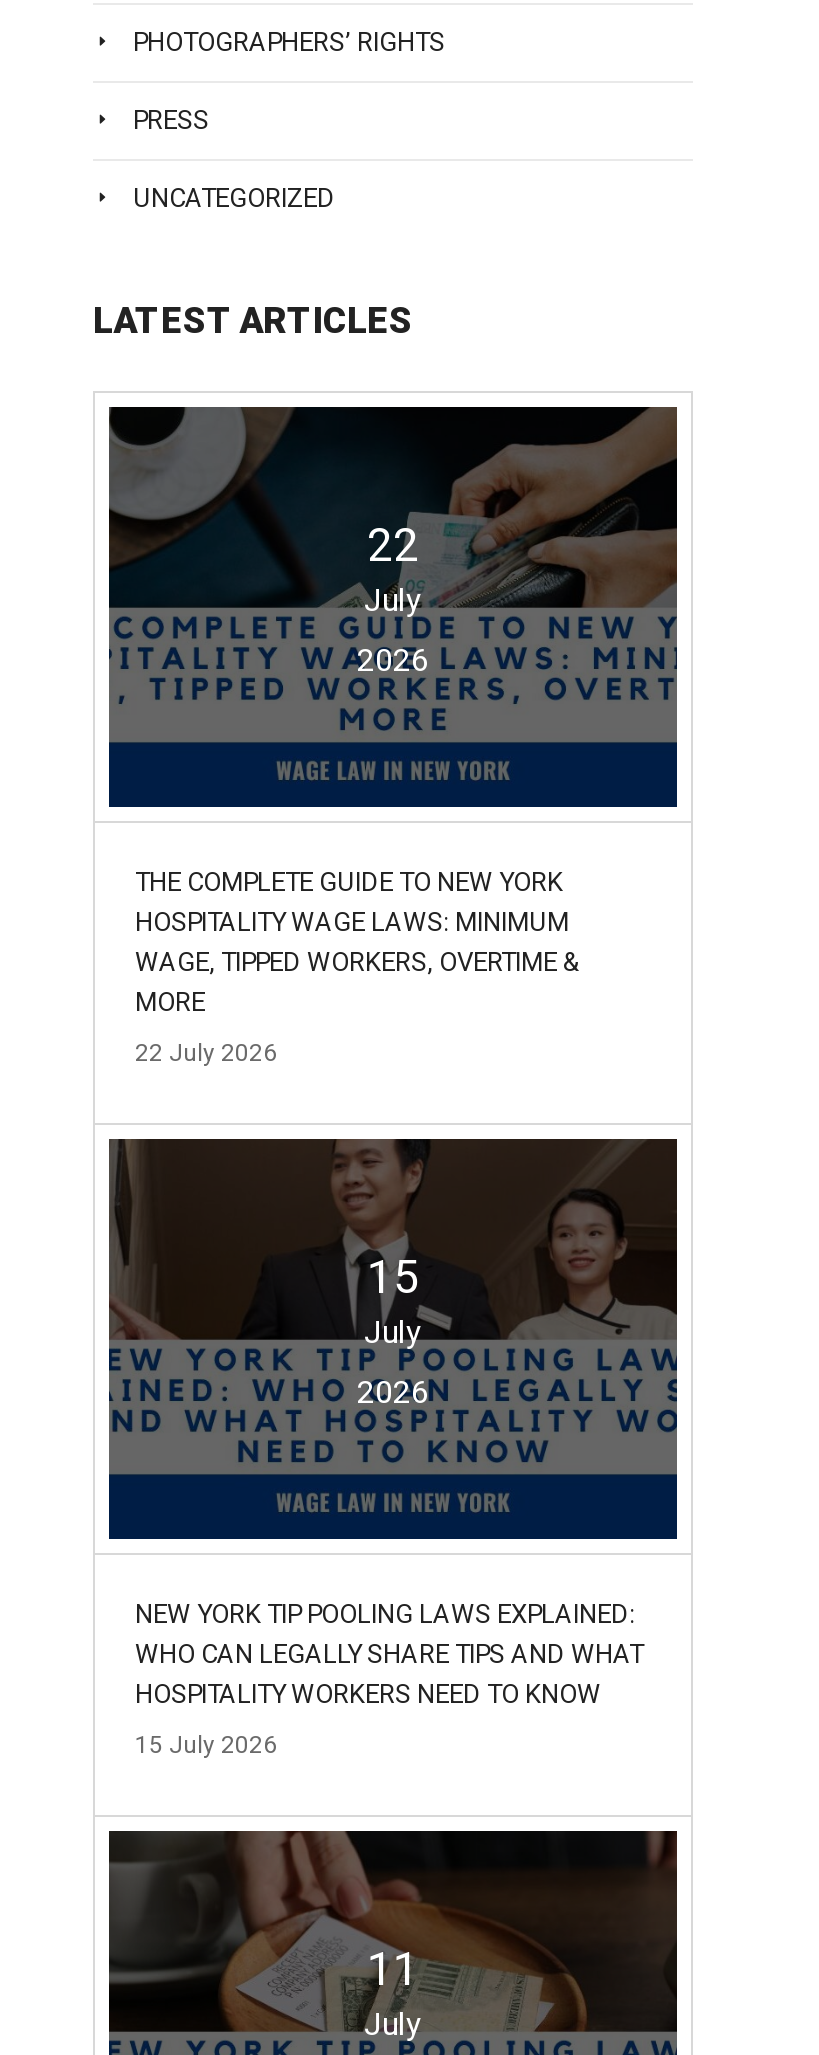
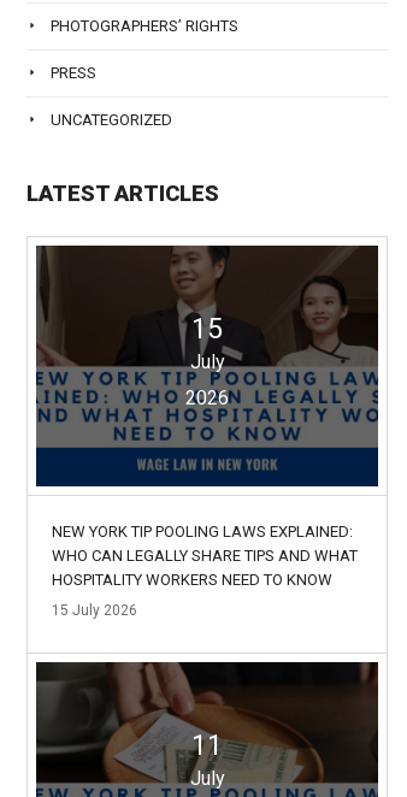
- [image]
- 22
- July
- 2026

- THE COMPLETE GUIDE TO NEW YORK
- HOSPITALITY WAGE LAWS: MINIMUM
- WAGE, TIPPED WORKERS, OVERTIME &
- MORE
- 22 July 2026
